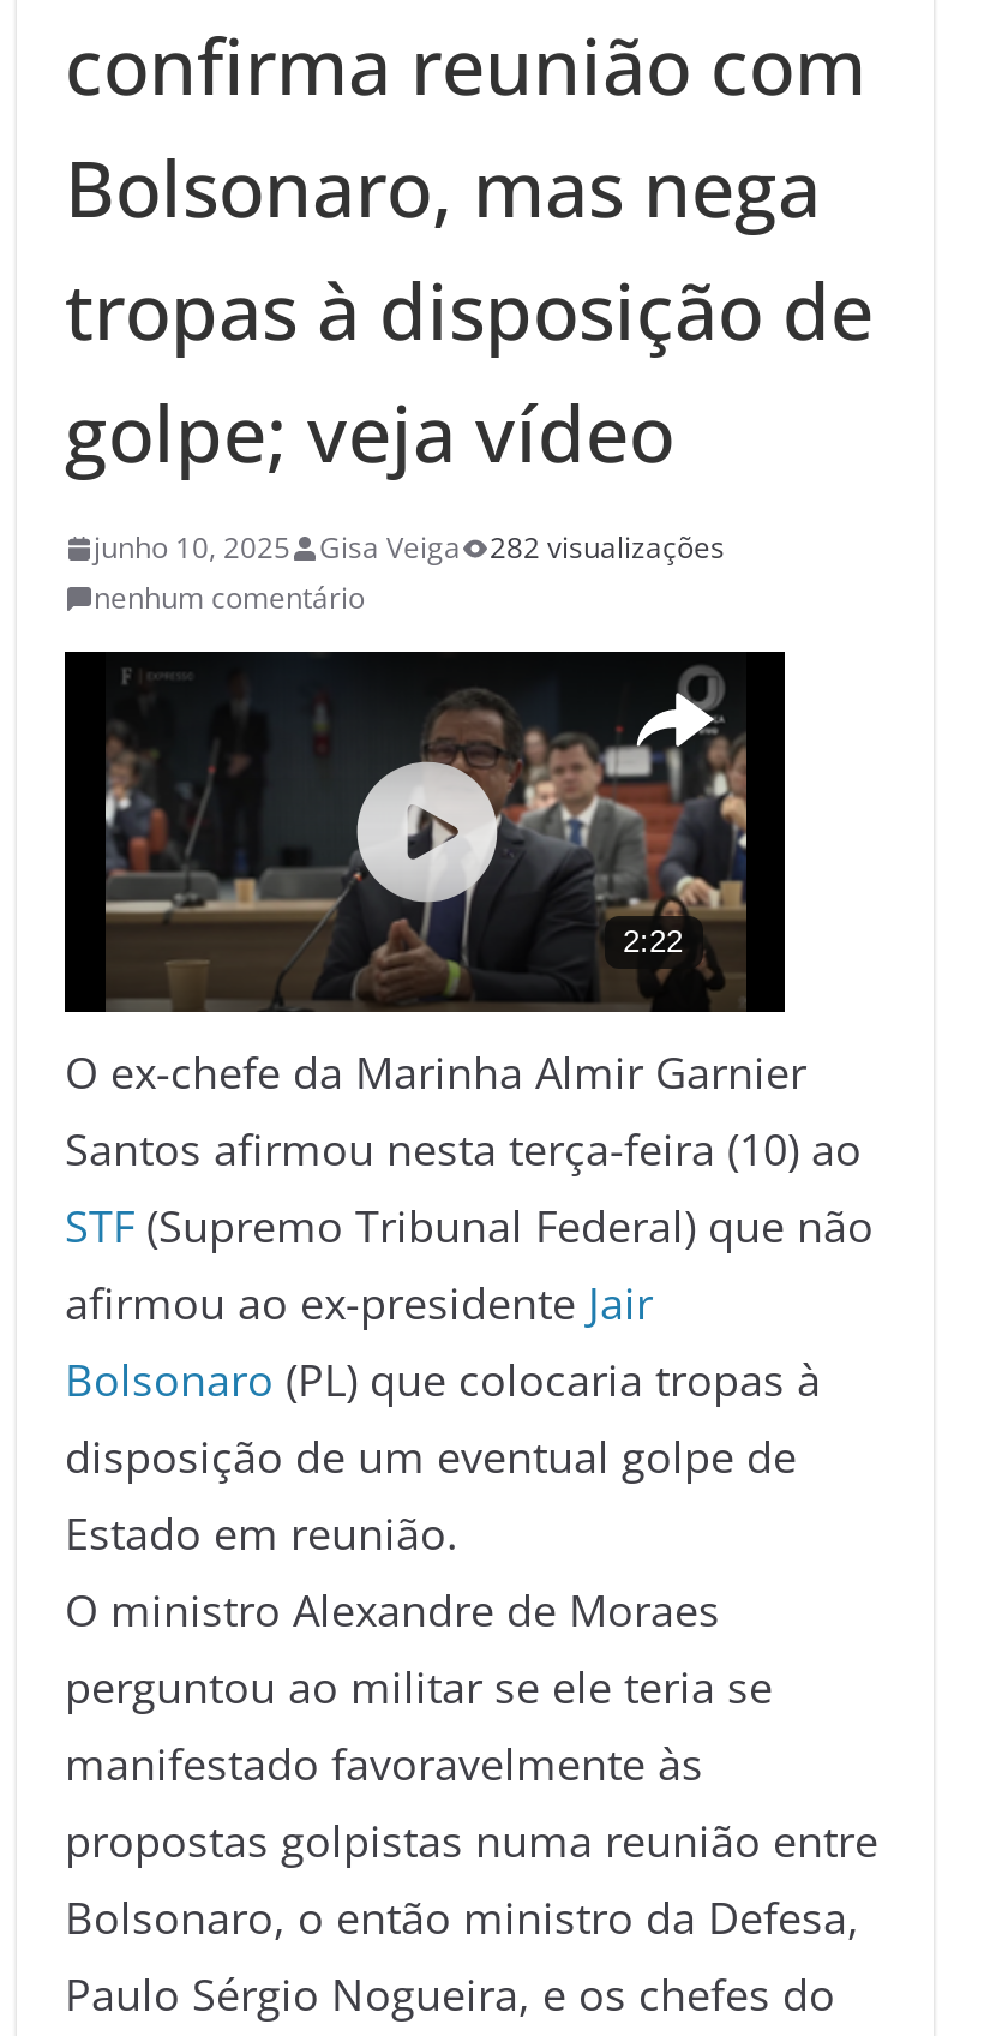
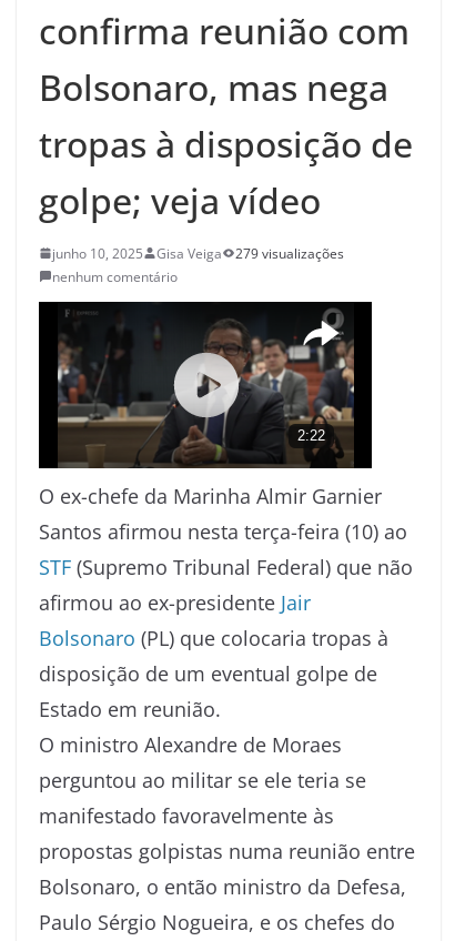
- 282 visualizações
+ 279 visualizações
